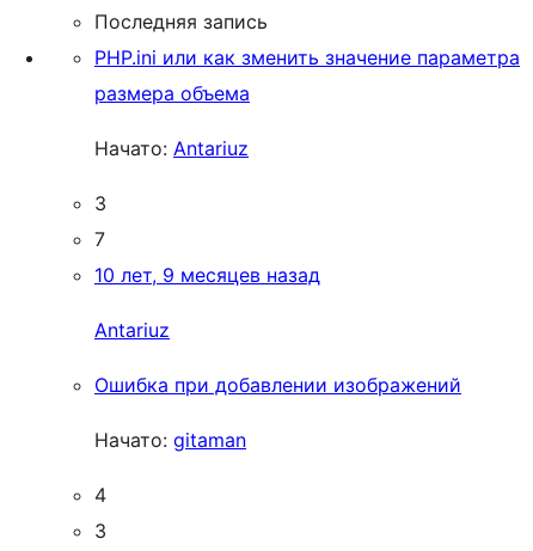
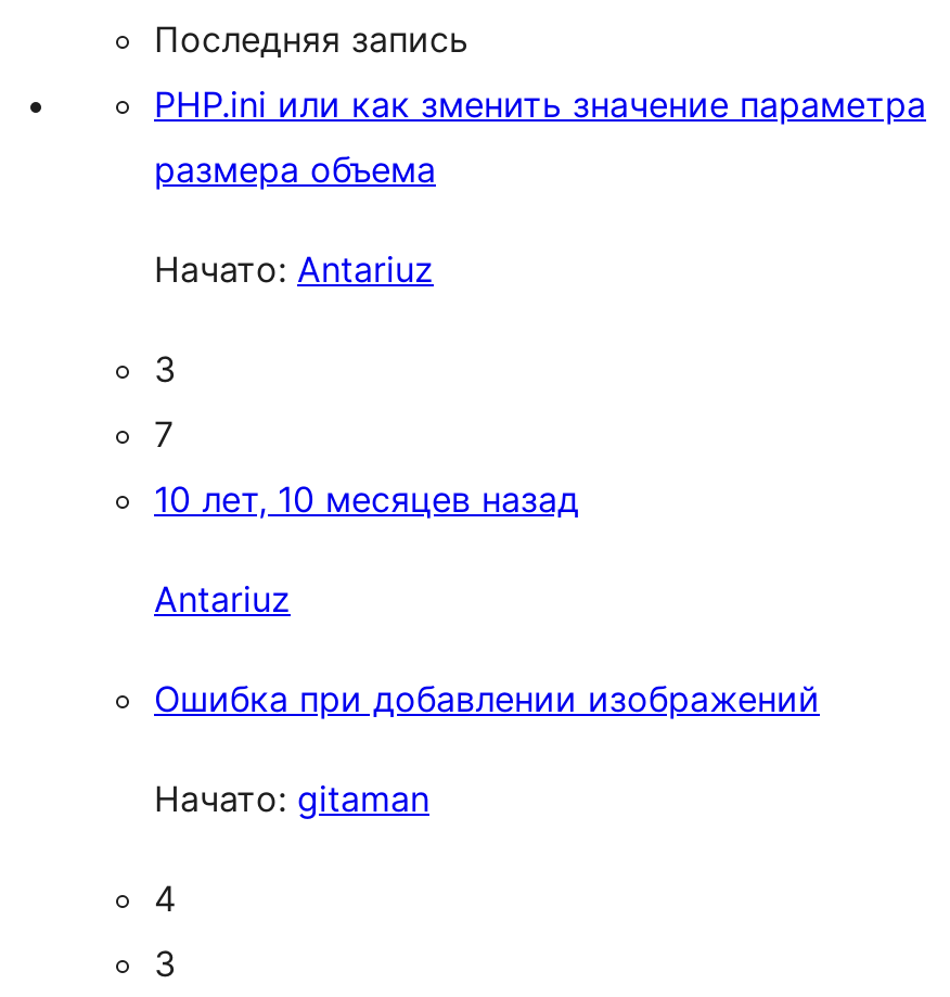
- 10 лет, 9 месяцев назад
+ 10 лет, 10 месяцев назад
